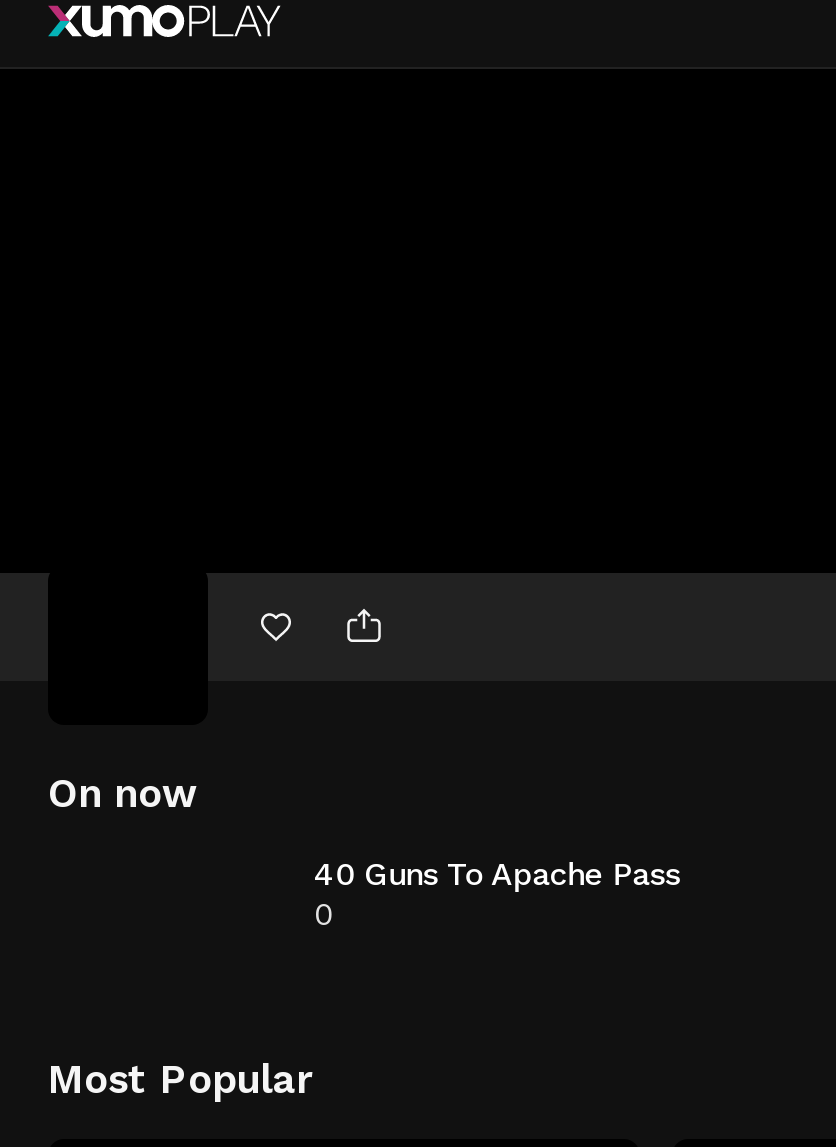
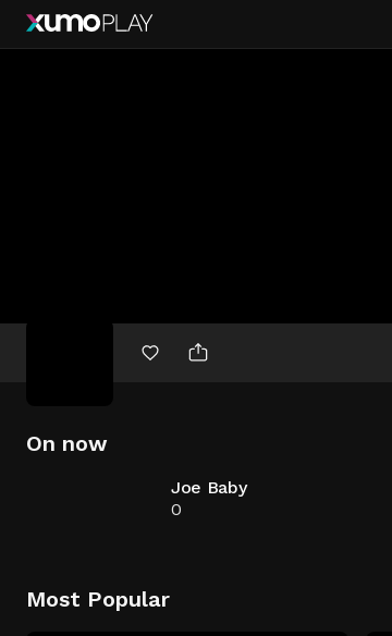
- 40 Guns To Apache Pass
+ Joe Baby
